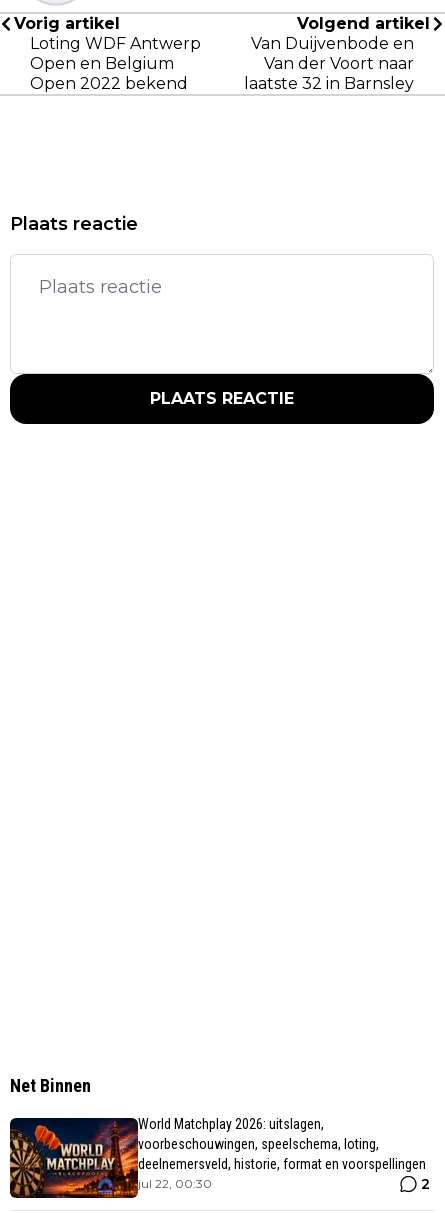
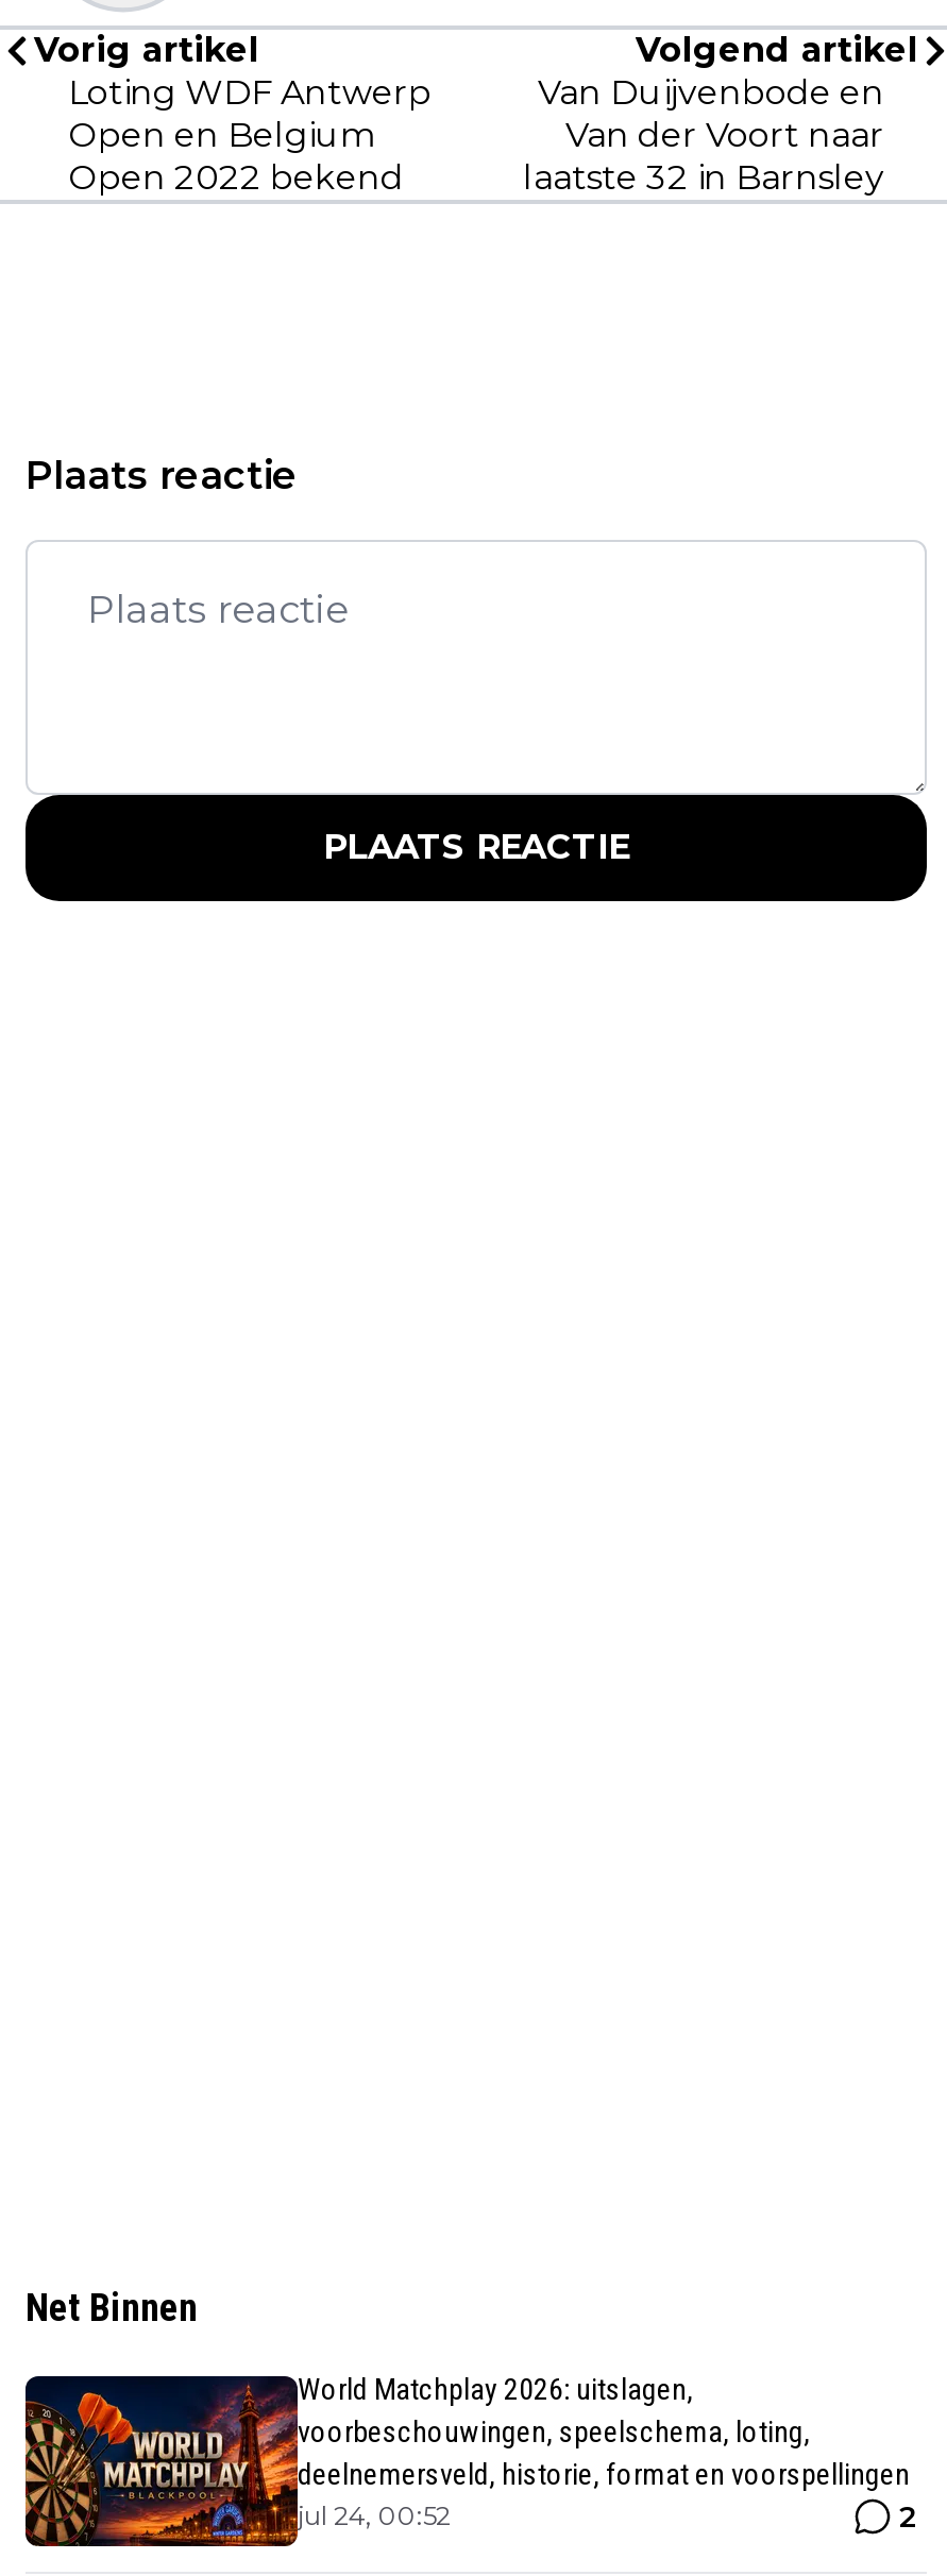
- jul 22, 00:30
+ jul 24, 00:52
